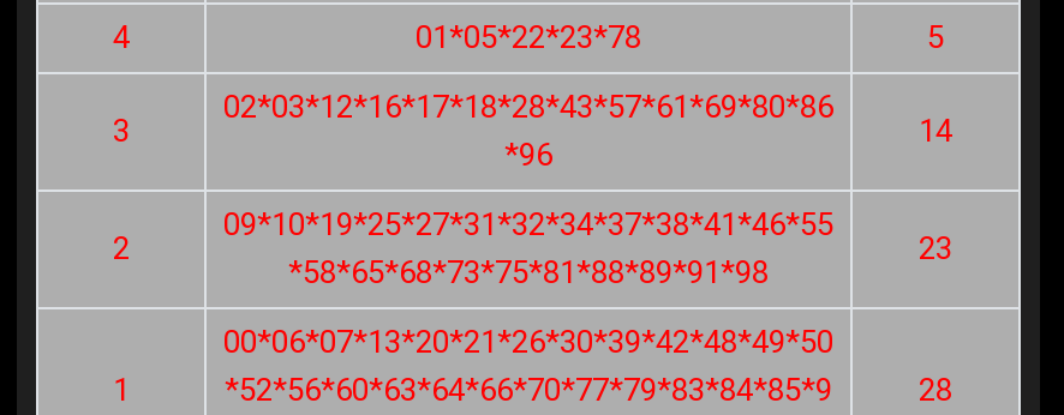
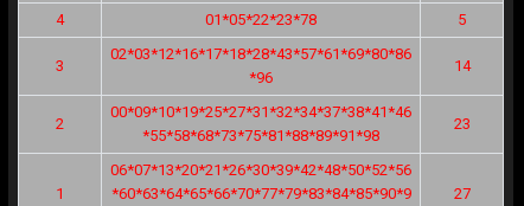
- 09*10*19*25*27*31*32*34*37*38*41*46*55
+ 00*09*10*19*25*27*31*32*34*37*38*41*46

- *58*65*68*73*75*81*88*89*91*98
+ *55*58*68*73*75*81*88*89*91*98

- 00*06*07*13*20*21*26*30*39*42*48*49*50
+ 06*07*13*20*21*26*30*39*42*48*50*52*56

- *52*56*60*63*64*66*70*77*79*83*84*85*9
+ *60*63*64*65*66*70*77*79*83*84*85*90*9

- 28
+ 27
